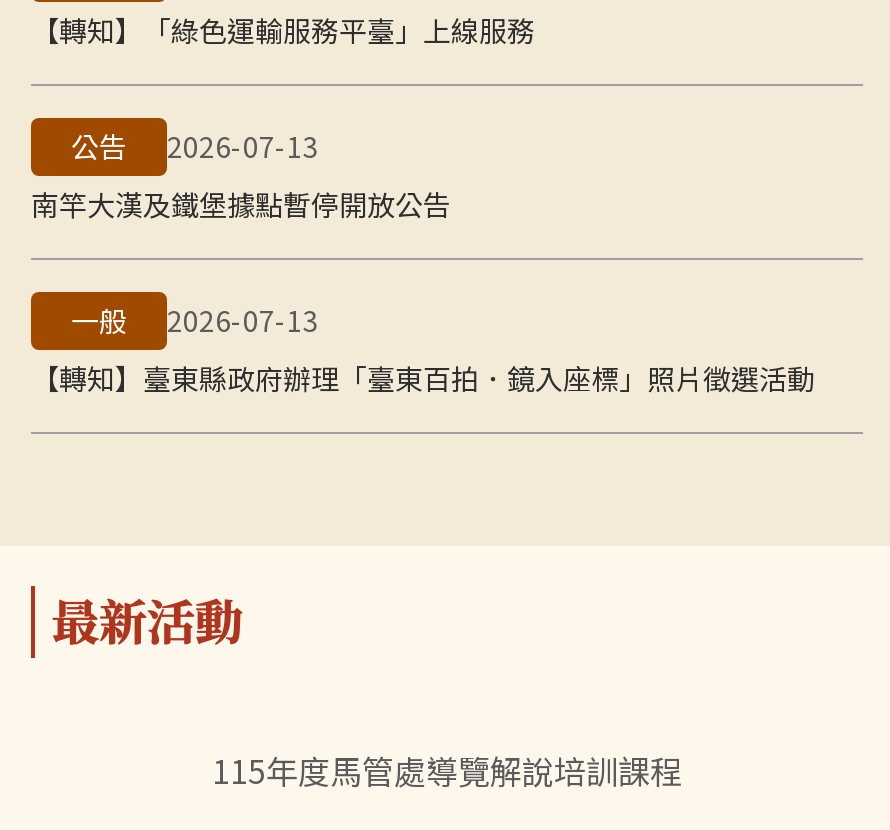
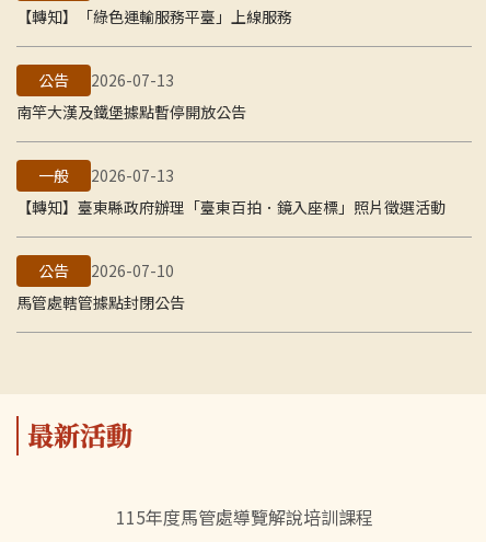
+ 公告
+ 2026-07-10
+ 馬管處轄管據點封閉公告
